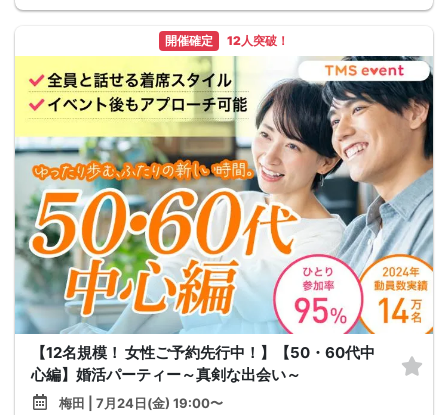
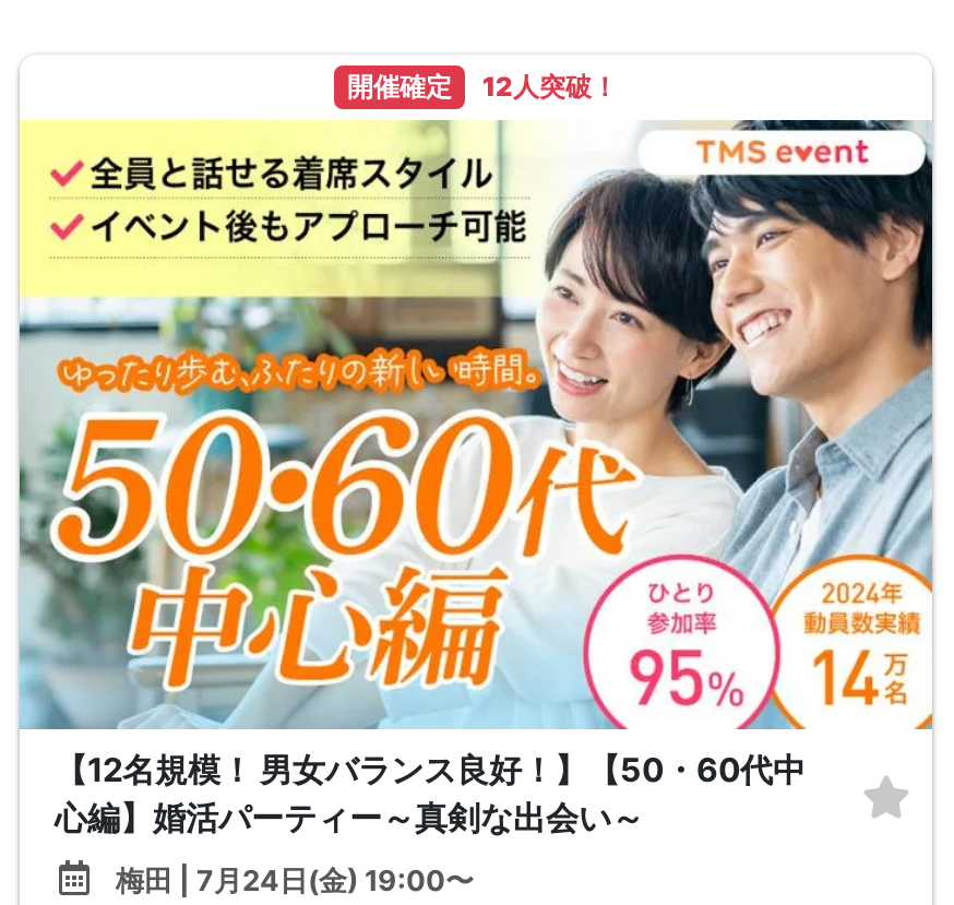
- 【12名規模！ 女性ご予約先行中！】【50・60代中
+ 【12名規模！ 男女バランス良好！】【50・60代中
